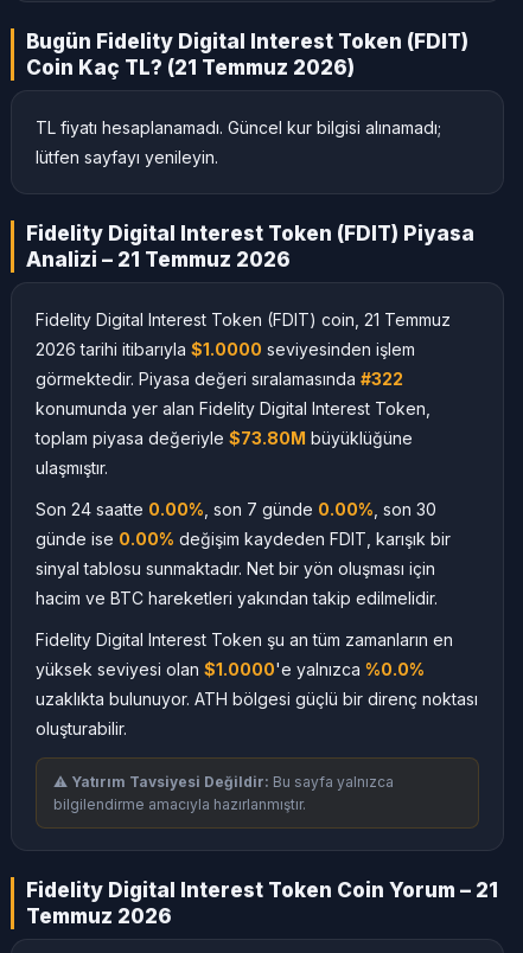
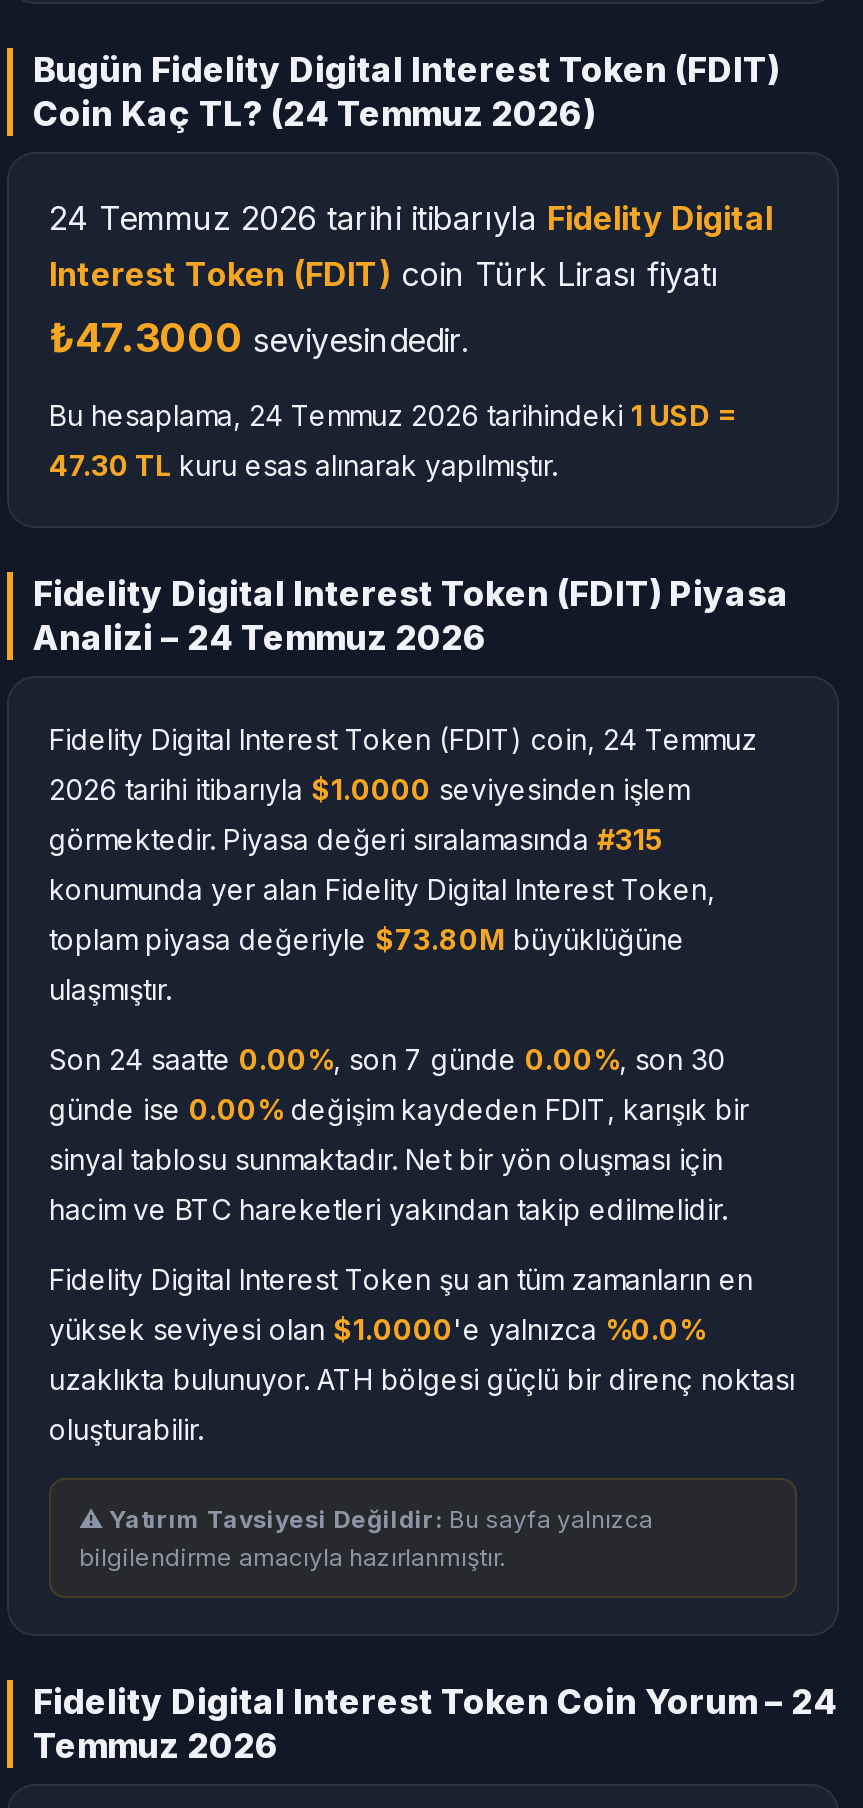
- Coin Kaç TL? (21 Temmuz 2026)
- TL fiyatı hesaplanamadı. Güncel kur bilgisi alınamadı;
- lütfen sayfayı yenileyin.
+ Coin Kaç TL? (24 Temmuz 2026)
+ 24 Temmuz 2026 tarihi itibarıyla Fidelity Digital
+ Interest Token (FDIT) coin Türk Lirası fiyatı
+ ₺47.3000 seviyesindedir.
+ Bu hesaplama, 24 Temmuz 2026 tarihindeki 1 USD =
+ 47.30 TL kuru esas alınarak yapılmıştır.

- Analizi – 21 Temmuz 2026
+ Analizi – 24 Temmuz 2026

- Fidelity Digital Interest Token (FDIT) coin, 21 Temmuz
+ Fidelity Digital Interest Token (FDIT) coin, 24 Temmuz

- görmektedir. Piyasa değeri sıralamasında #322
+ görmektedir. Piyasa değeri sıralamasında #315

- Fidelity Digital Interest Token Coin Yorum – 21
+ Fidelity Digital Interest Token Coin Yorum – 24
